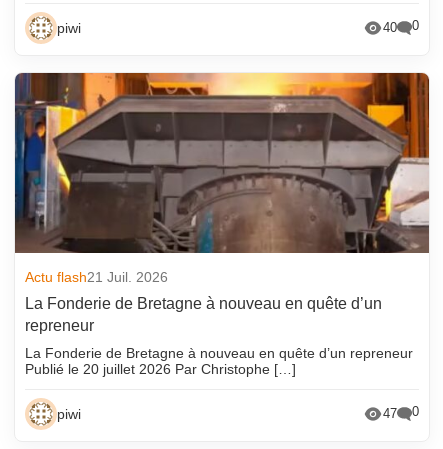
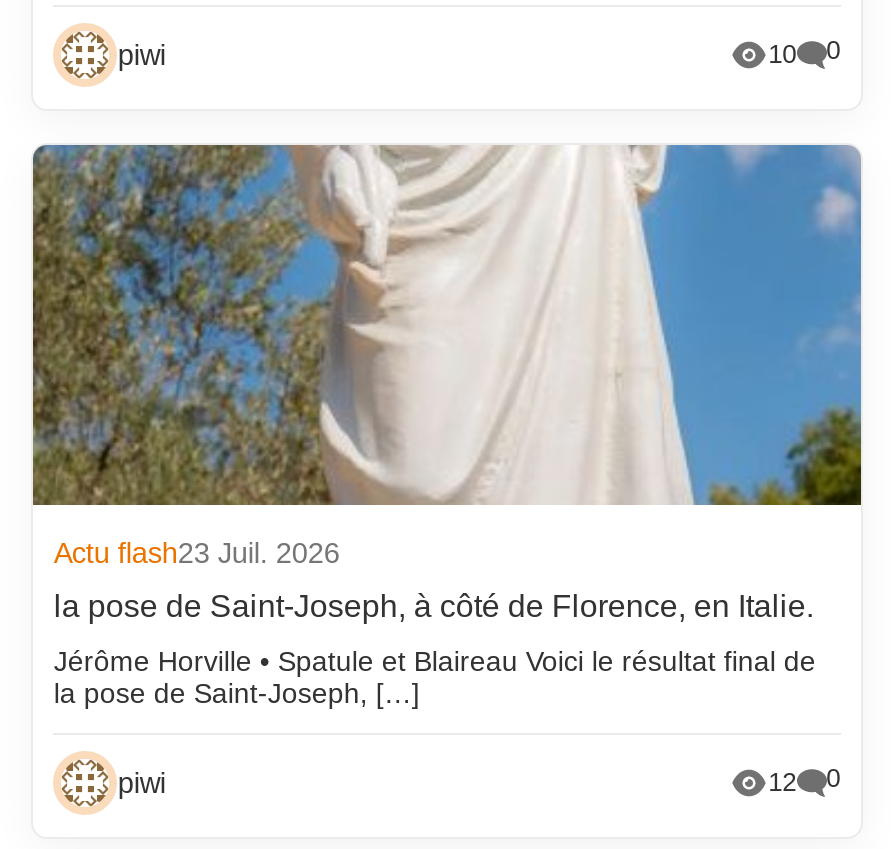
- 40 0
+ 10 0

- [image]
- Actu flash21 Juil. 2026
+ [image]
+ Actu flash23 Juil. 2026

- La Fonderie de Bretagne à nouveau en quête d’un
- repreneur
+ la pose de Saint-Joseph, à côté de Florence, en Italie.

- La Fonderie de Bretagne à nouveau en quête d’un repreneur
- Publié le 20 juillet 2026 Par Christophe […]
+ Jérôme Horville • Spatule et Blaireau Voici le résultat final de
+ la pose de Saint-Joseph, […]

- 47 0
+ 12 0
